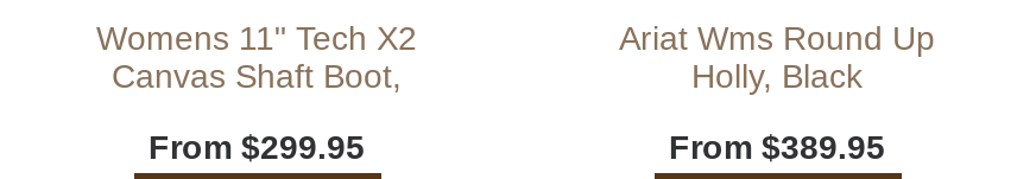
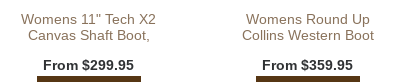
- Ariat Wms Round Up
- Holly, Black
+ Womens Round Up
+ Collins Western Boot

- From $389.95
+ From $359.95
